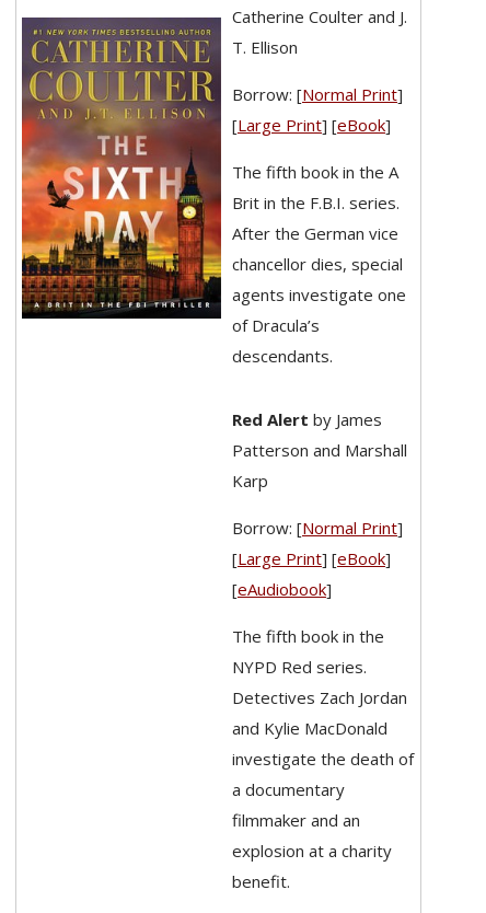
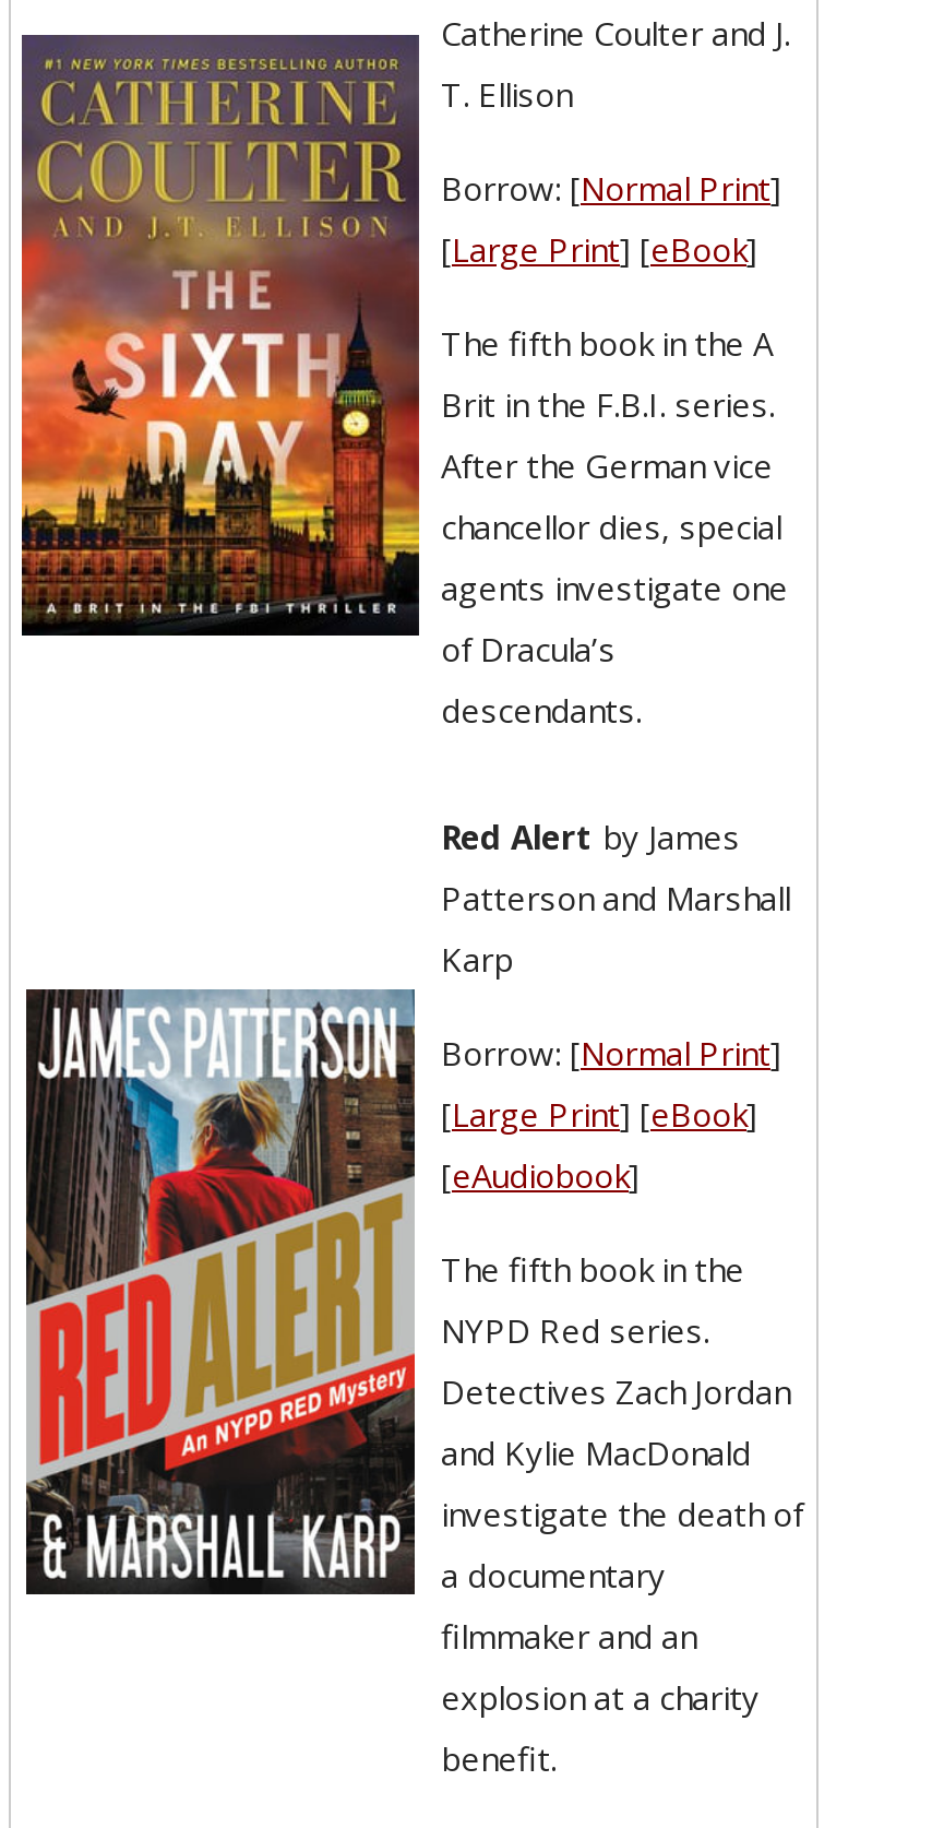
+ [image]
